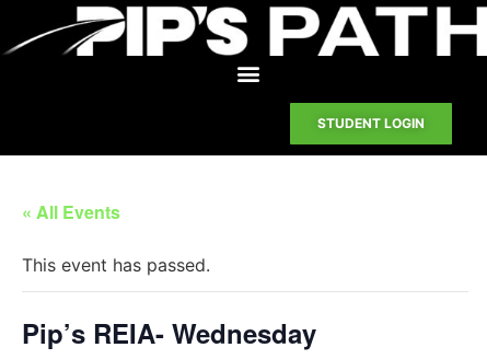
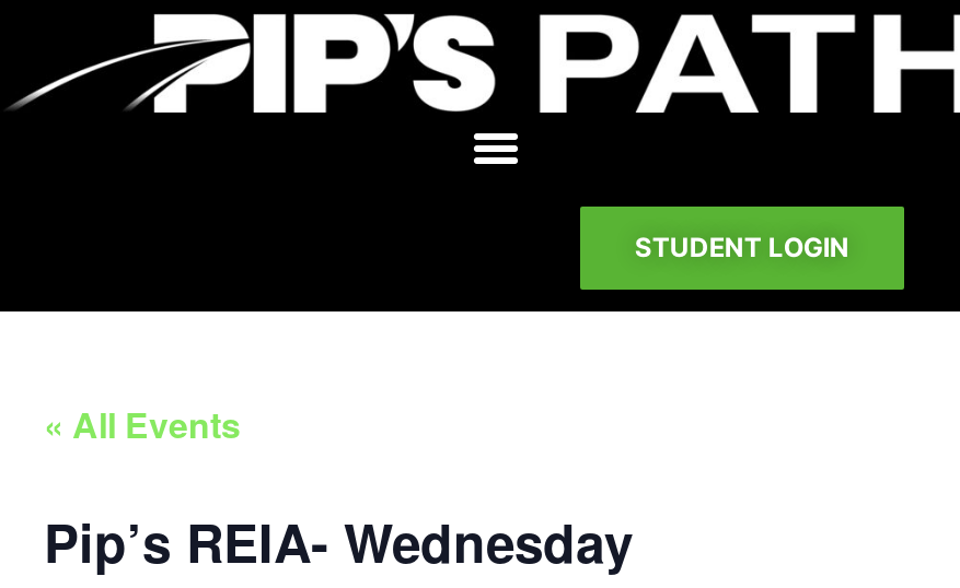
- This event has passed.
